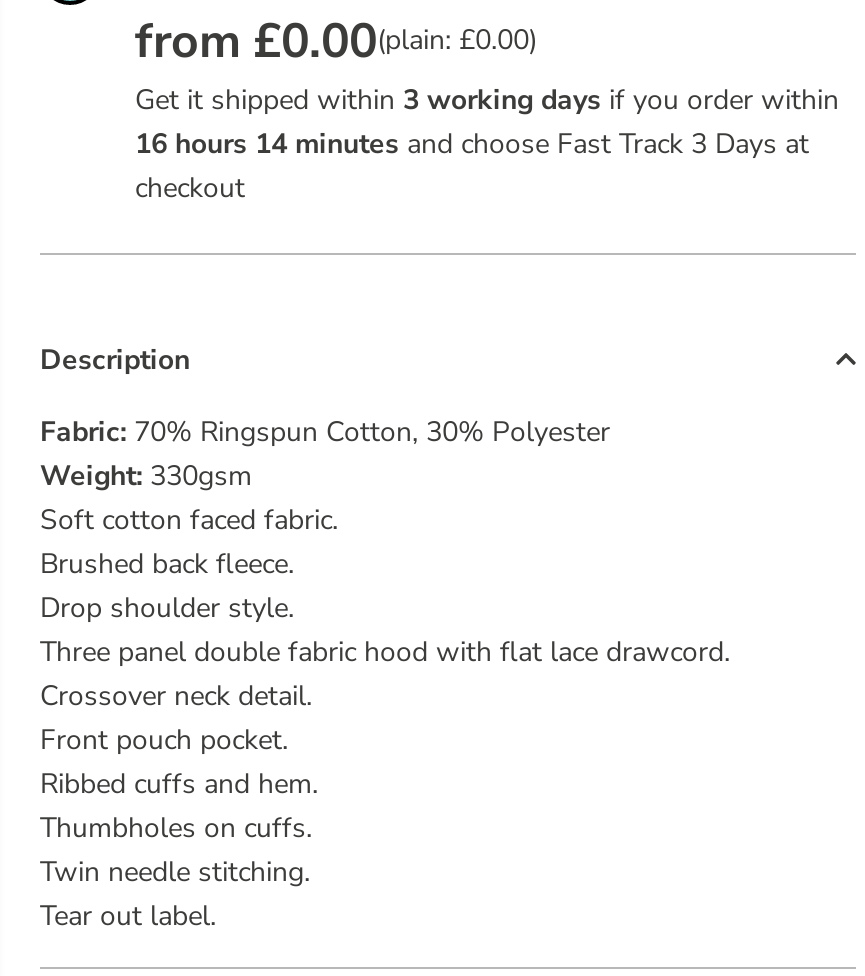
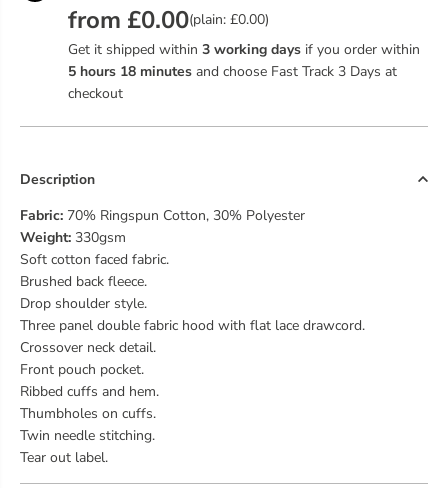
- 16 hours 14 minutes and choose Fast Track 3 Days at
+ 5 hours 18 minutes and choose Fast Track 3 Days at
